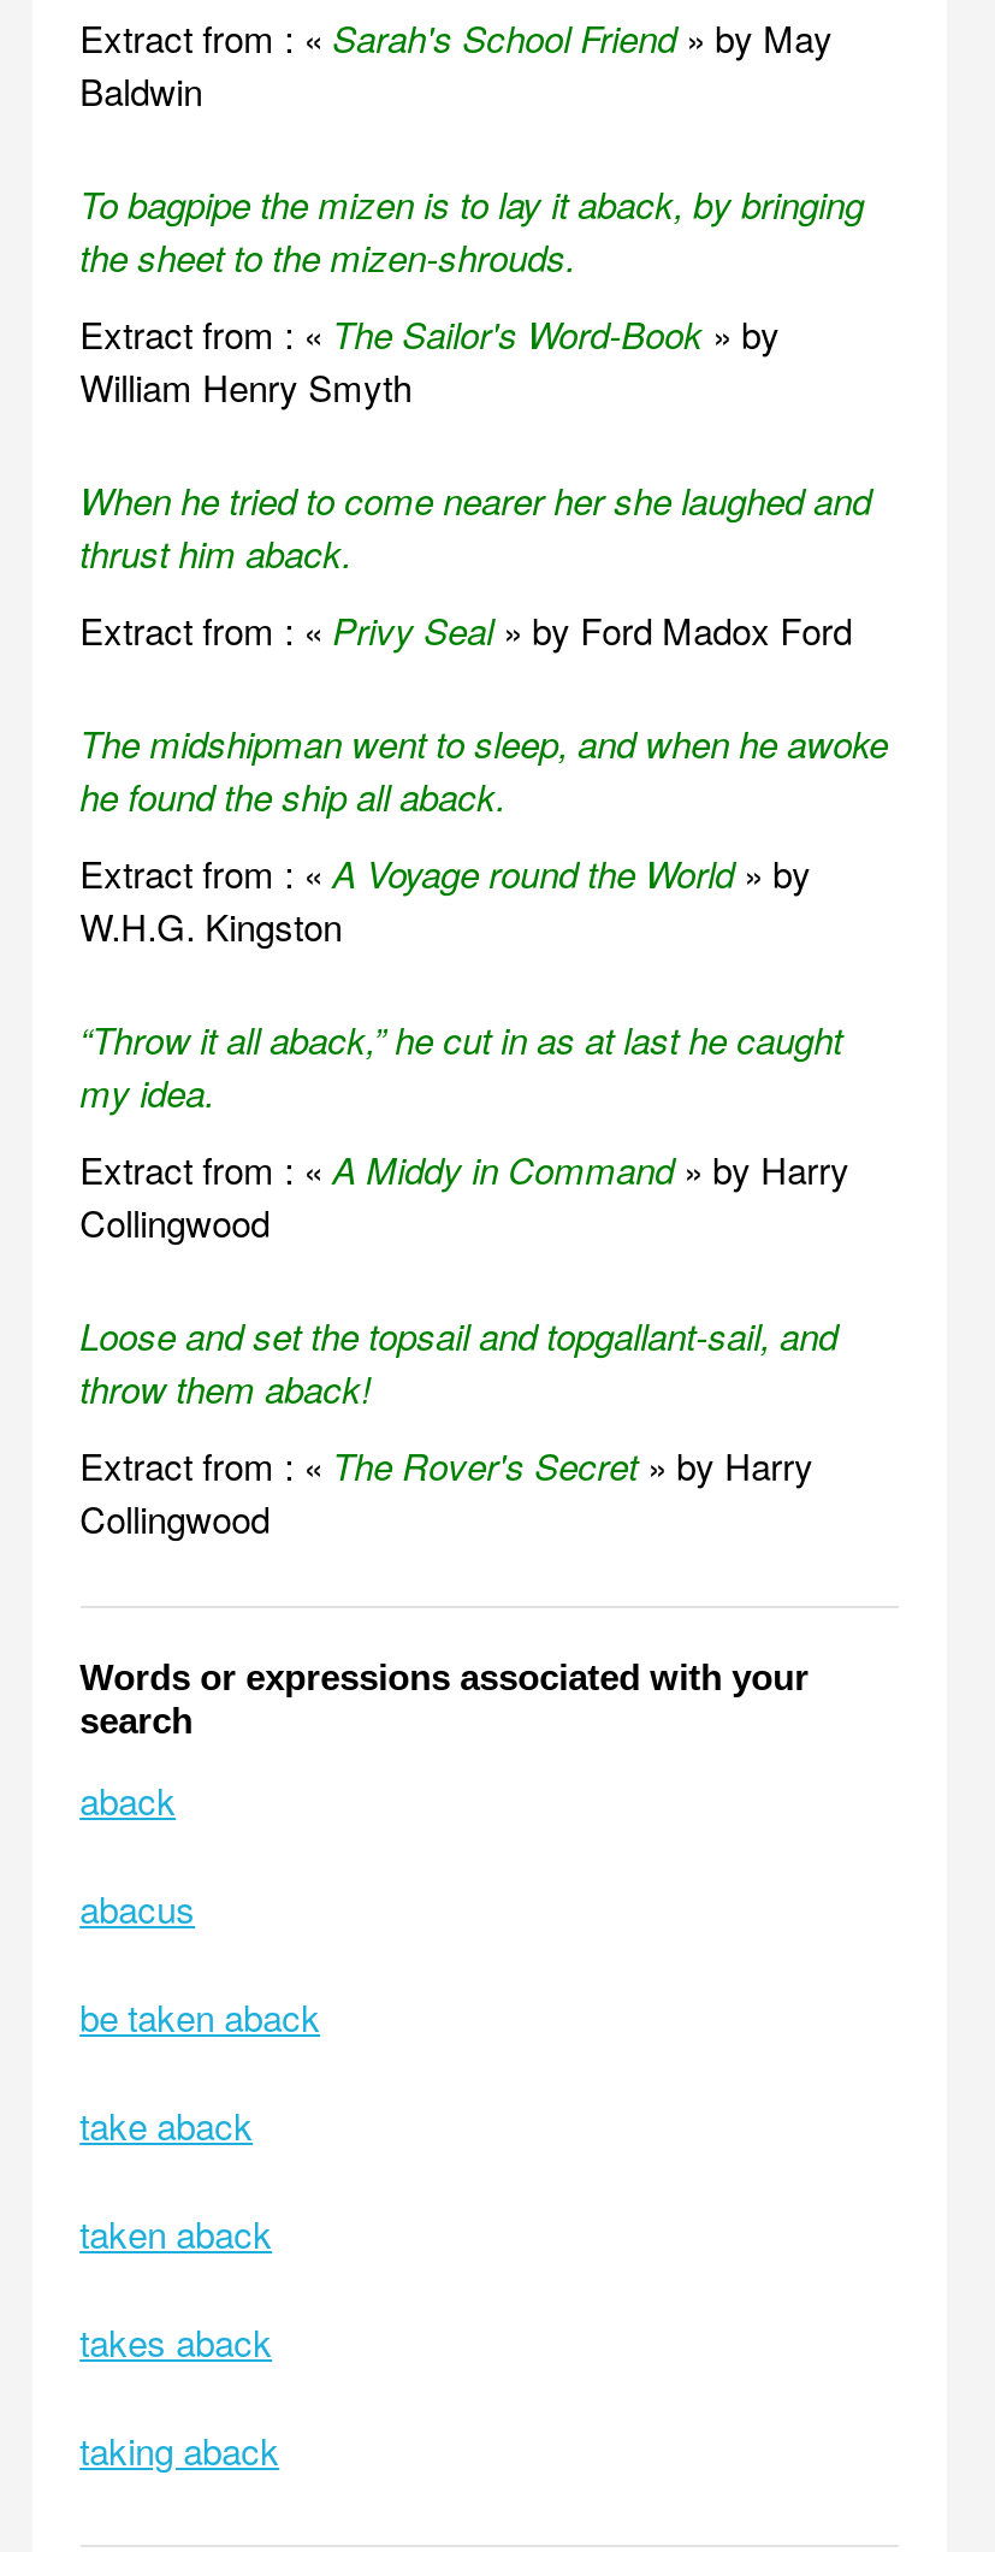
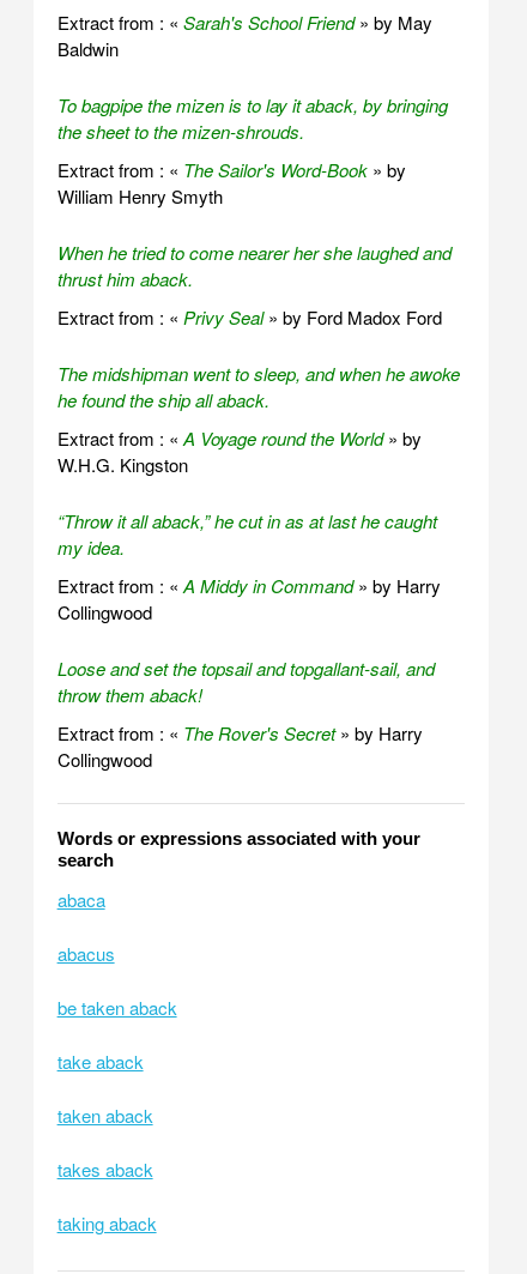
- aback
+ abaca
